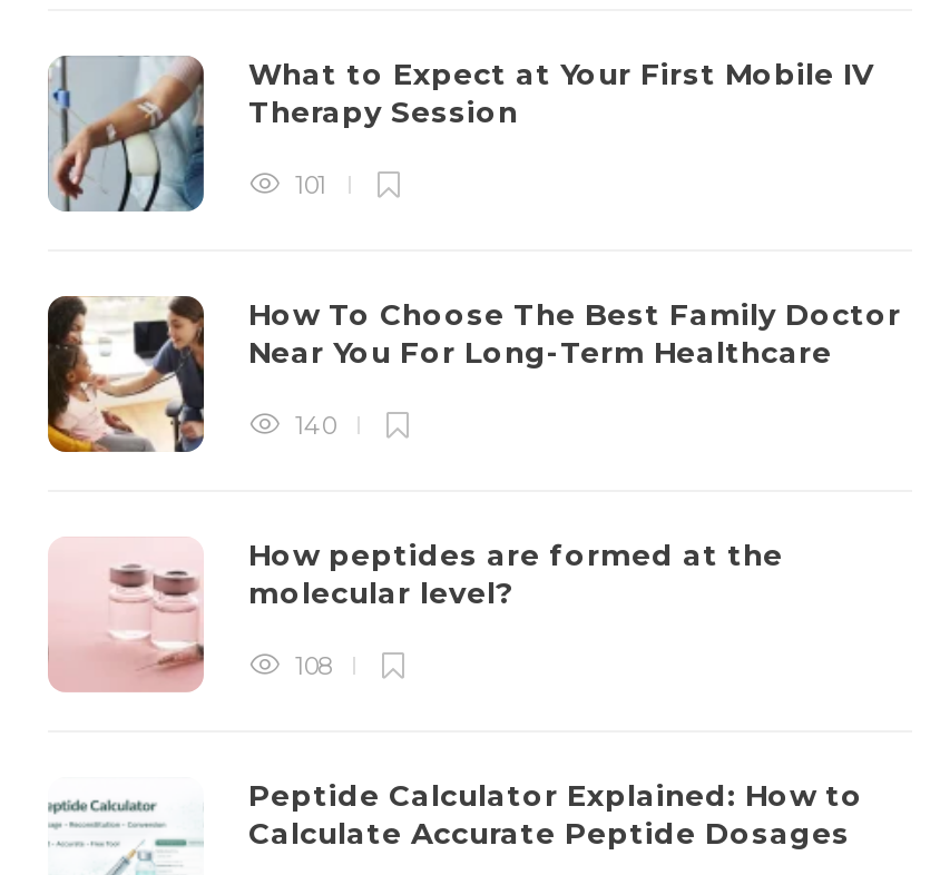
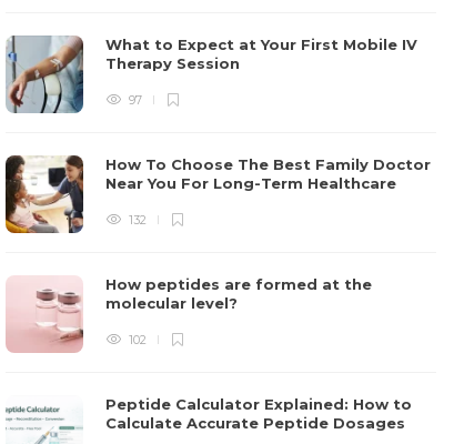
- 101
+ 97

- 140
+ 132

- 108
+ 102
